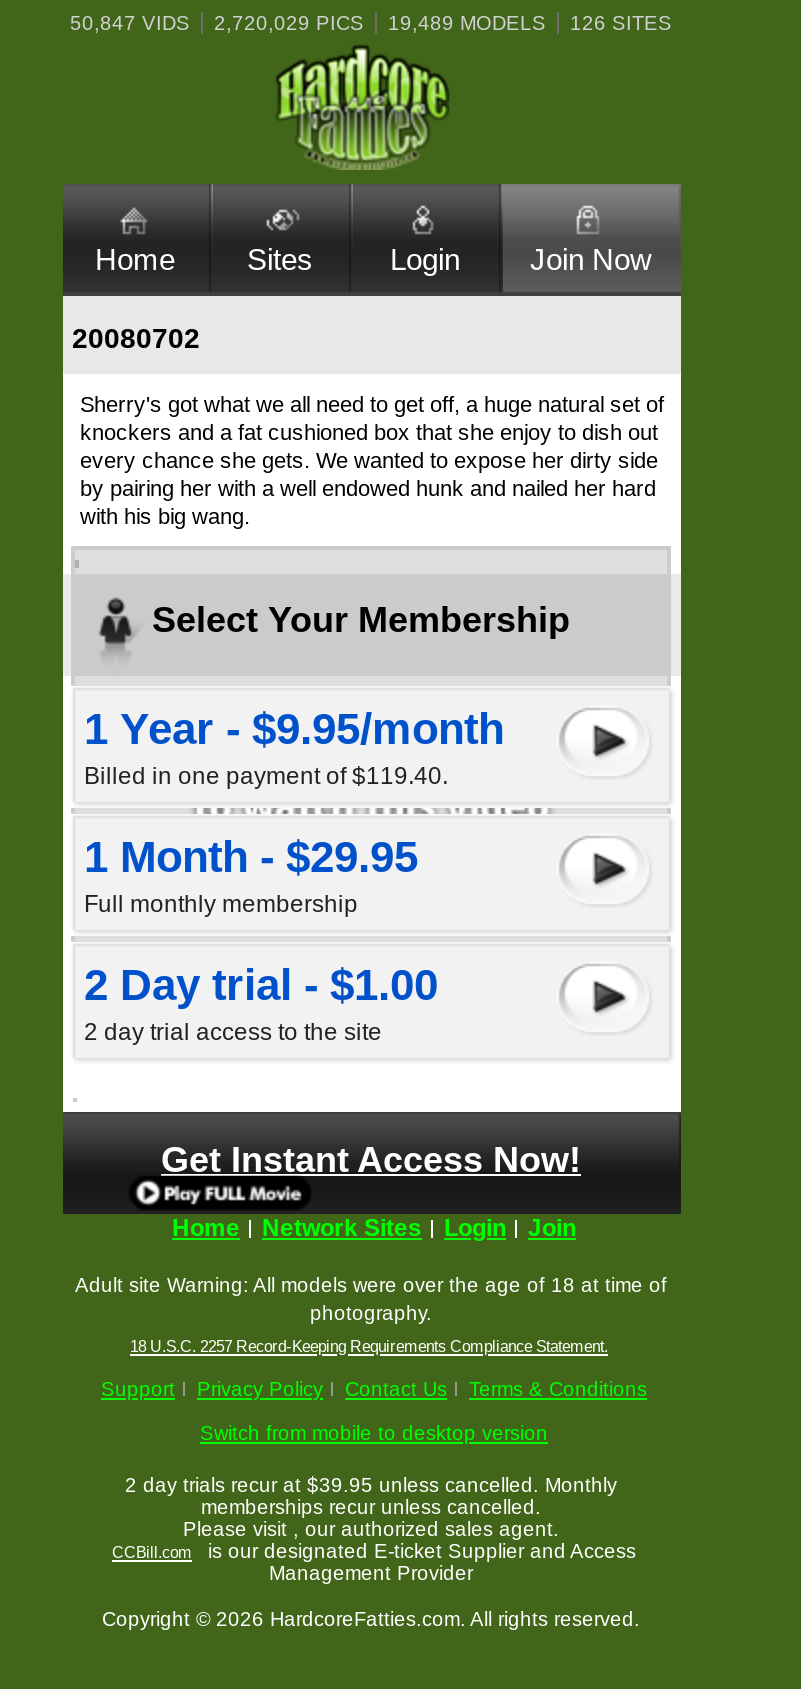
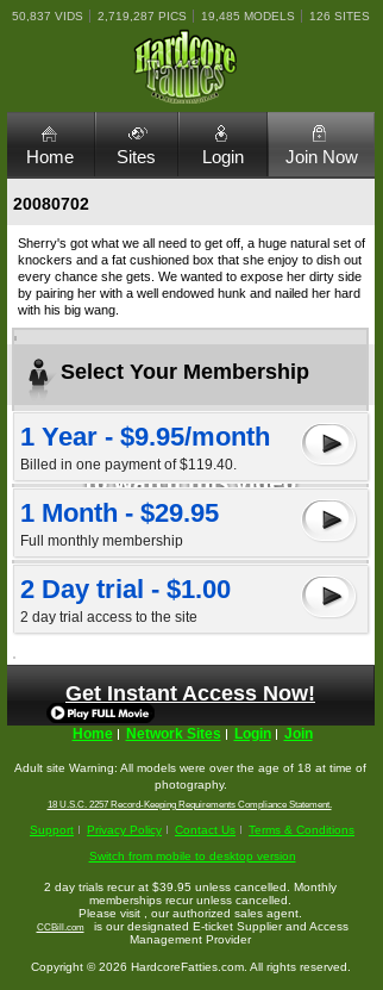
- 50,847 VIDS
+ 50,837 VIDS

- 2,720,029 PICS
+ 2,719,287 PICS

- 19,489 MODELS
+ 19,485 MODELS
